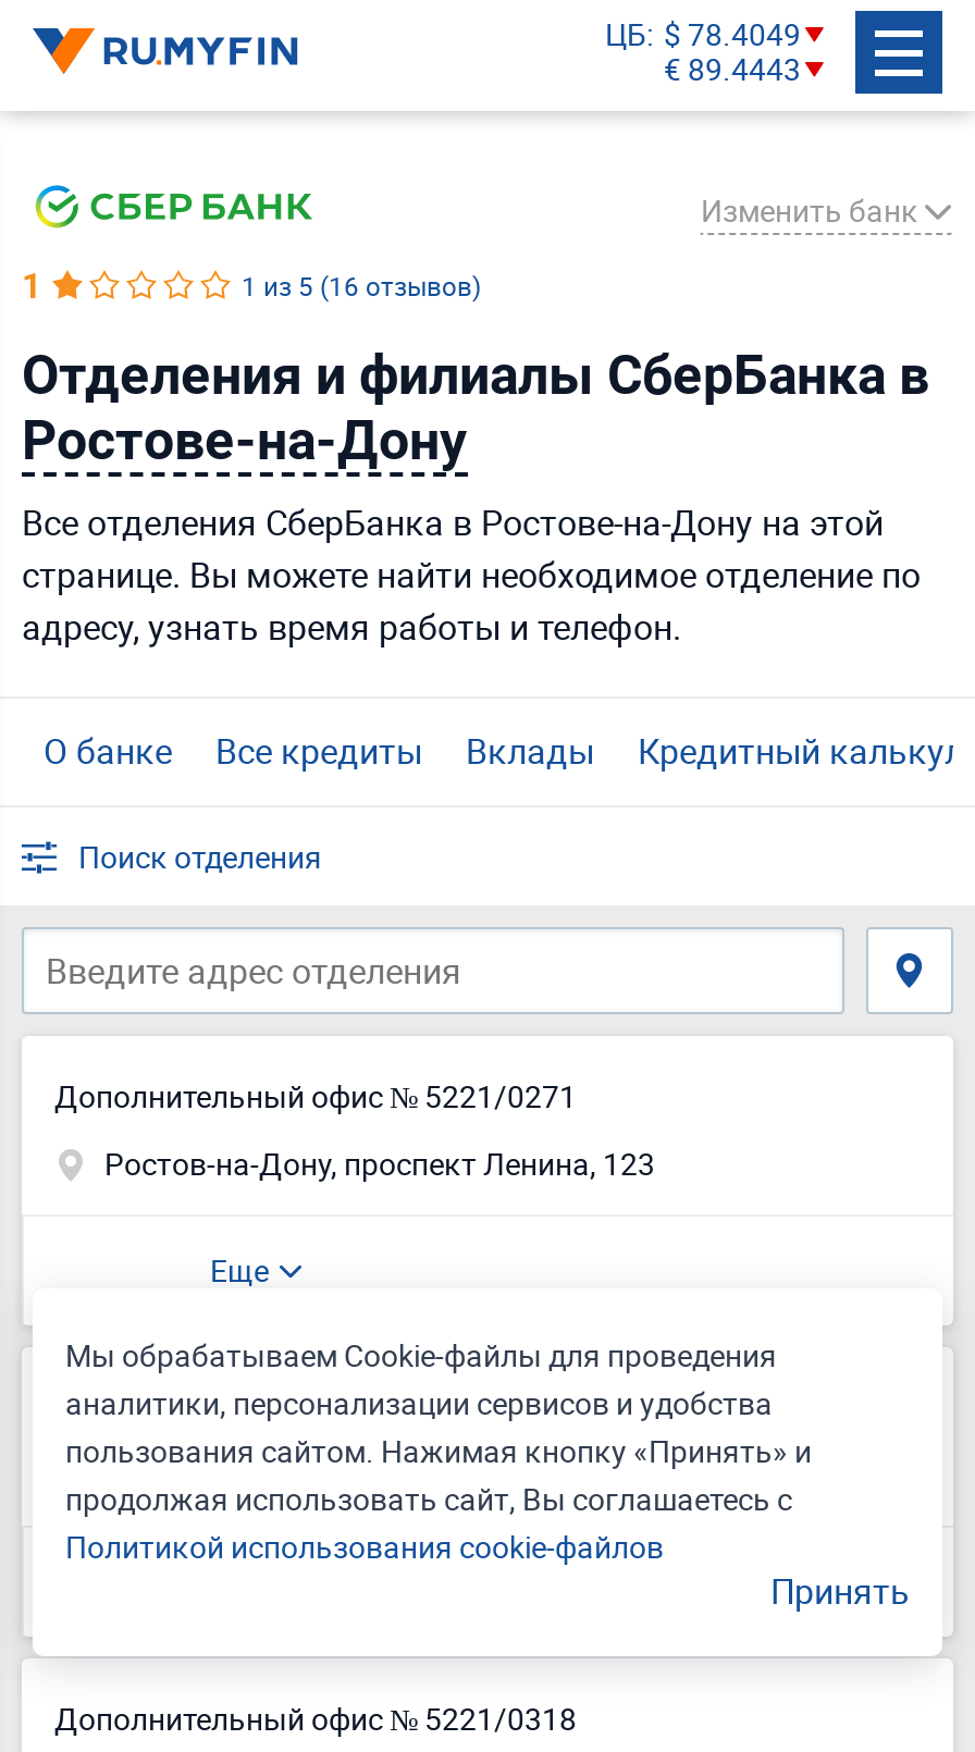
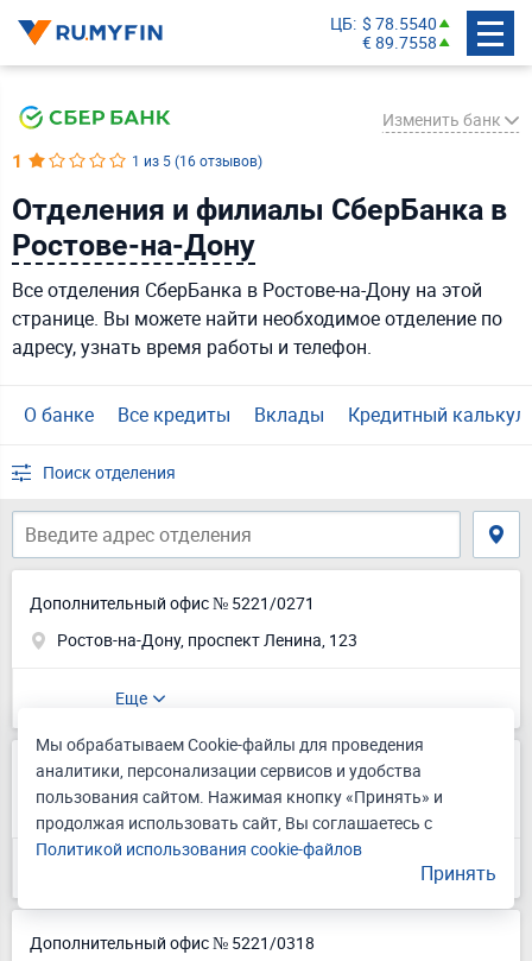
- ЦБ $ 78.4049
- € 89.4443
+ ЦБ $ 78.5540
+ € 89.7558
